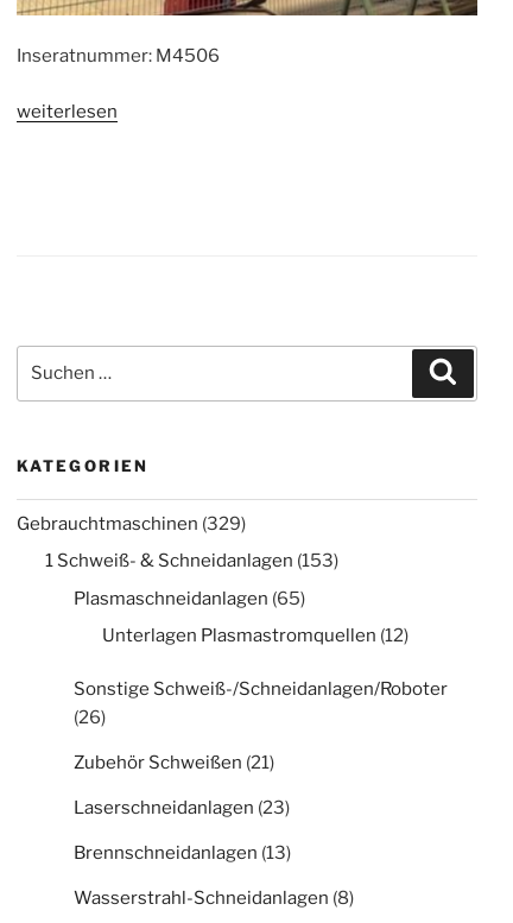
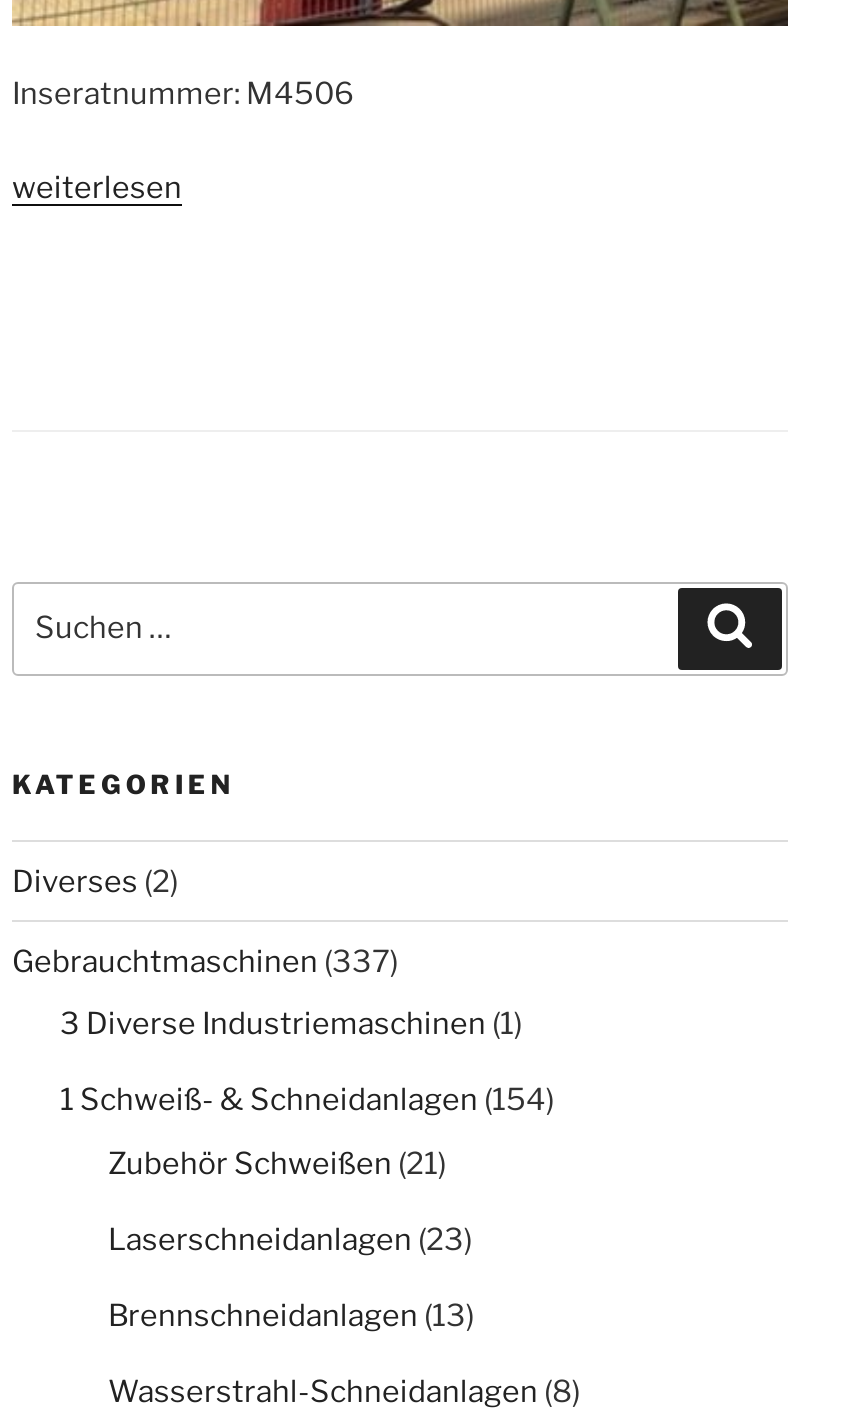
- Gebrauchtmaschinen (329)
- 1 Schweiß- & Schneidanlagen (153)
- Plasmaschneidanlagen (65)
- Unterlagen Plasmastromquellen (12)
- Sonstige Schweiß-/Schneidanlagen/Roboter
- (26)
+ Diverses (2)
+ Gebrauchtmaschinen (337)
+ 3 Diverse Industriemaschinen (1)
+ 1 Schweiß- & Schneidanlagen (154)
